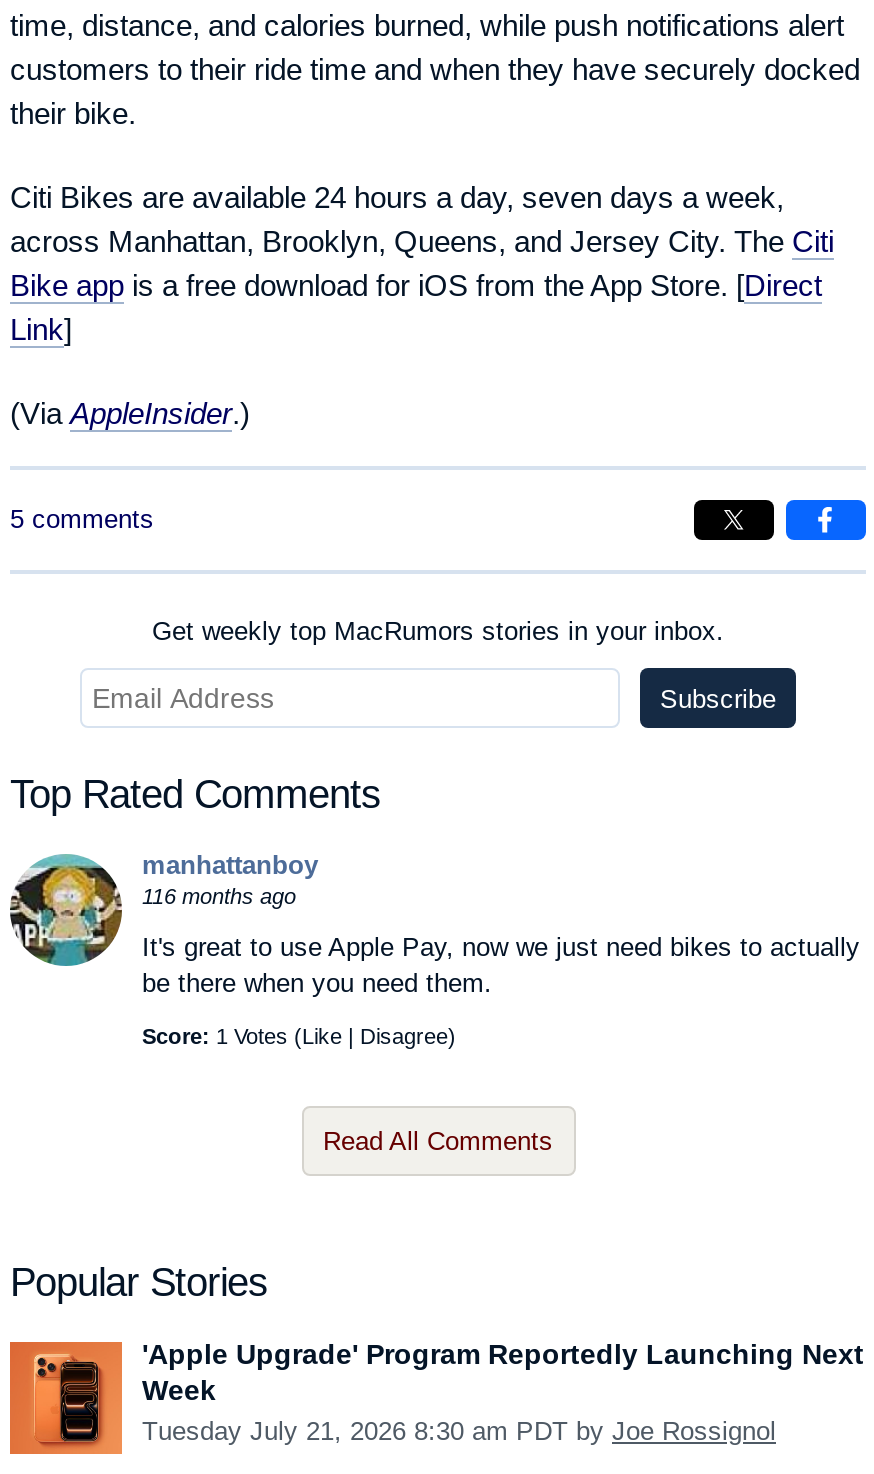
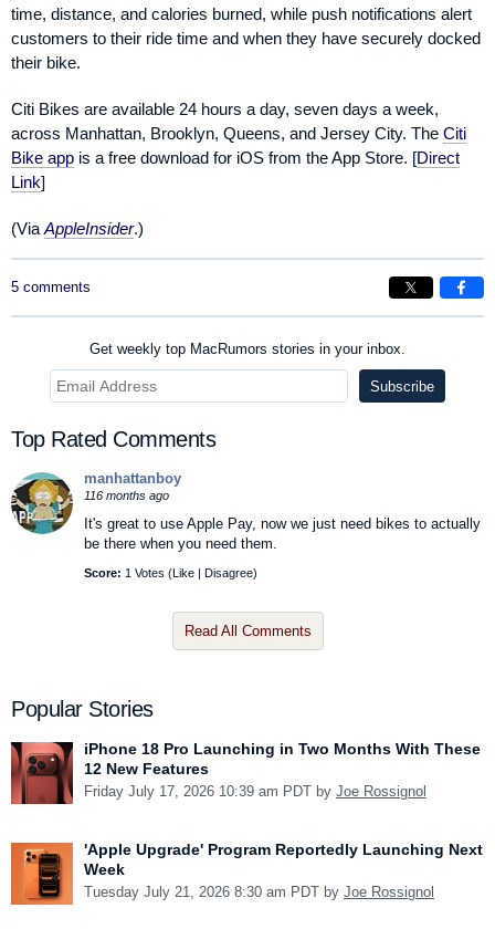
+ [image]
+ iPhone 18 Pro Launching in Two Months With These
+ 12 New Features
+ Friday July 17, 2026 10:39 am PDT by Joe Rossignol
